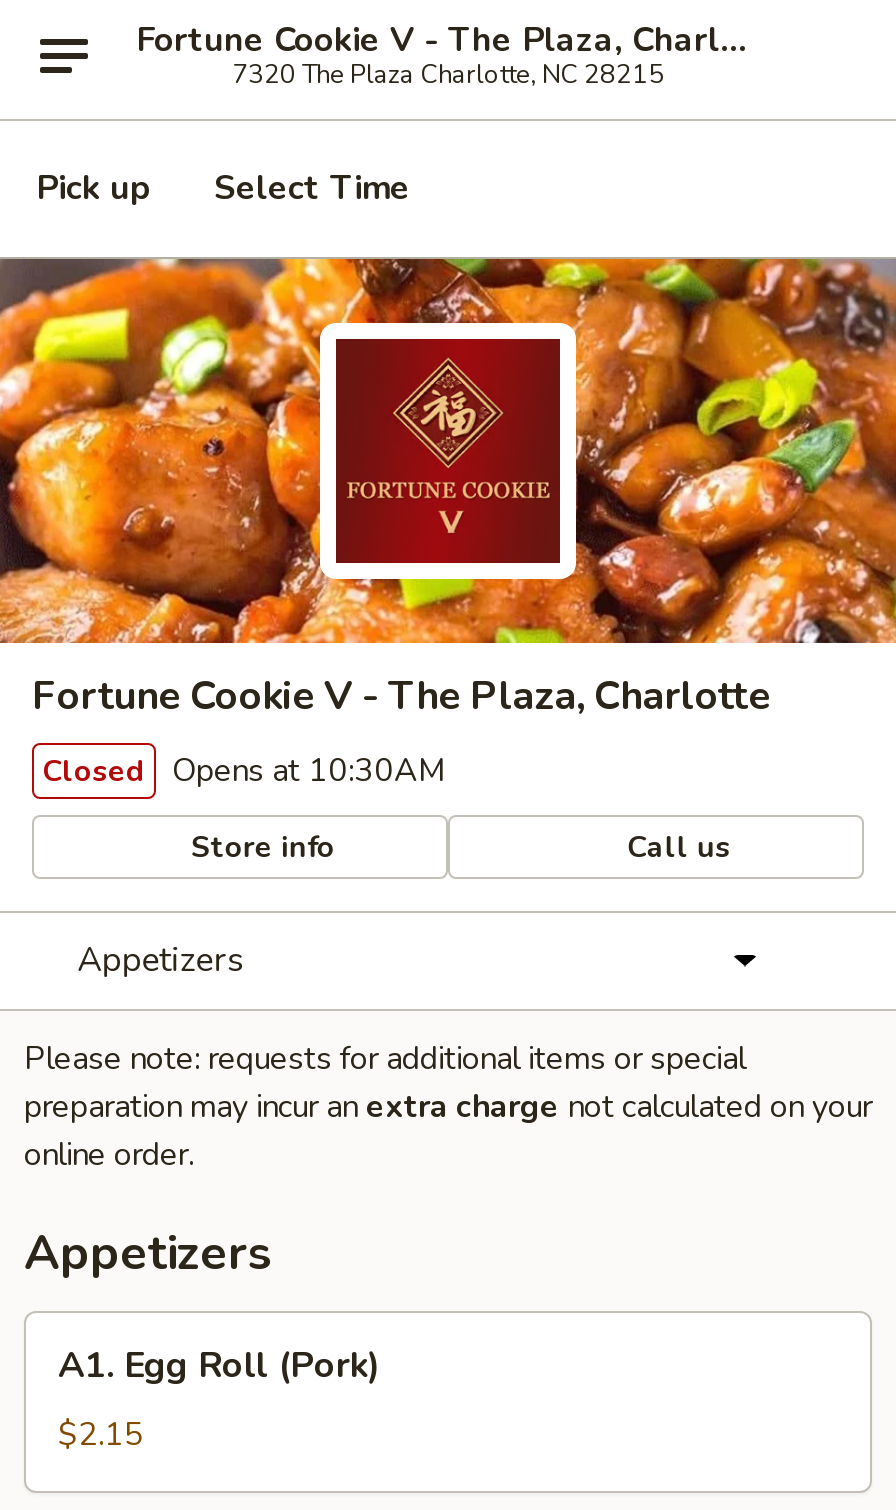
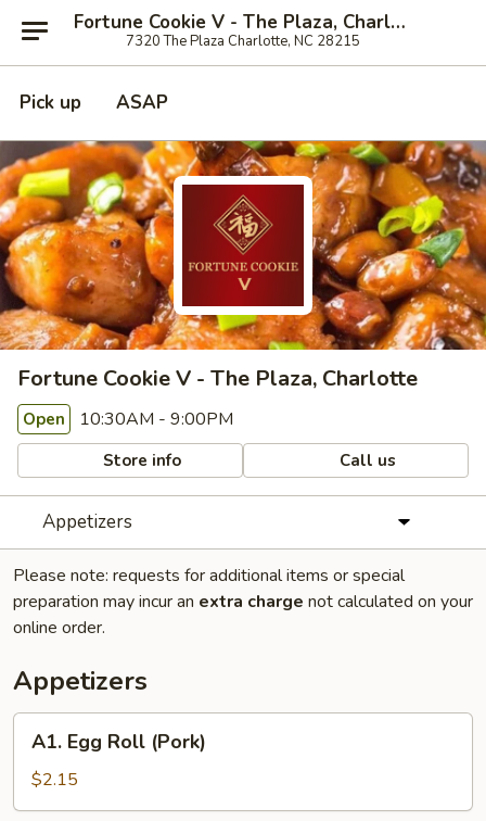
- Select Time
+ ASAP

- Closed Opens at 10:30AM
+ Open 10:30AM - 9:00PM
